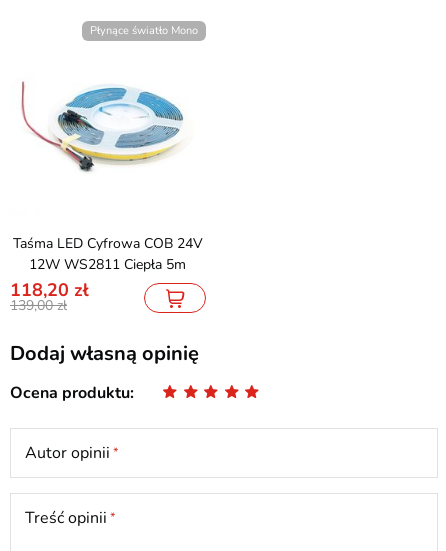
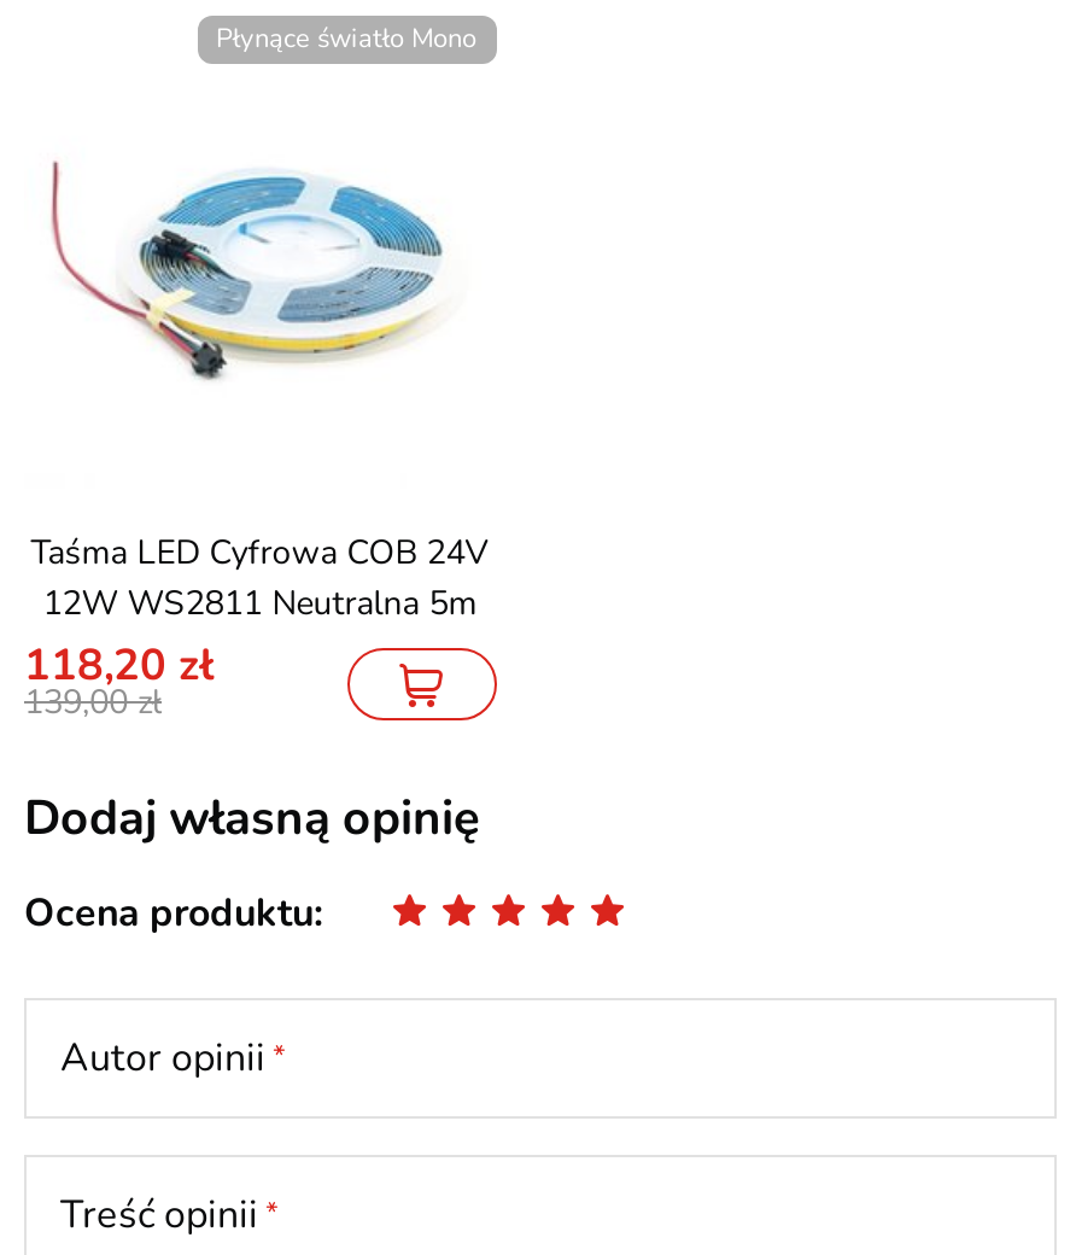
- 12W WS2811 Ciepła 5m
+ 12W WS2811 Neutralna 5m
